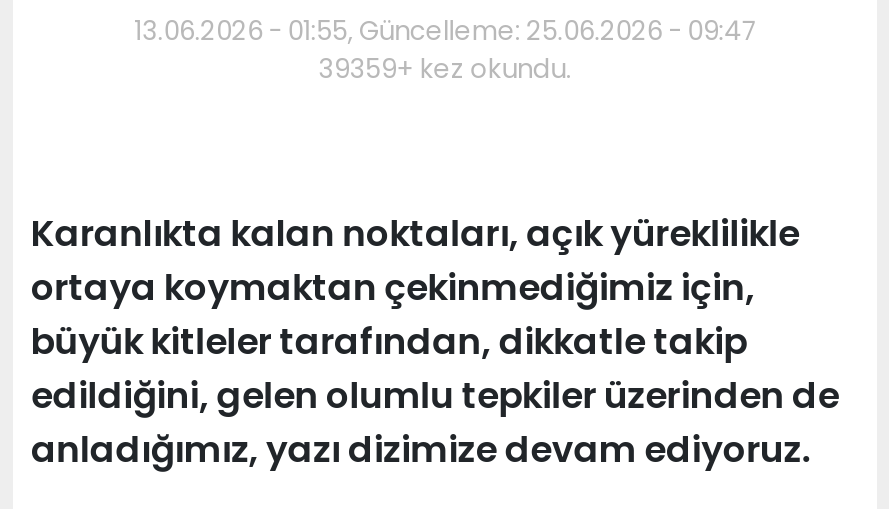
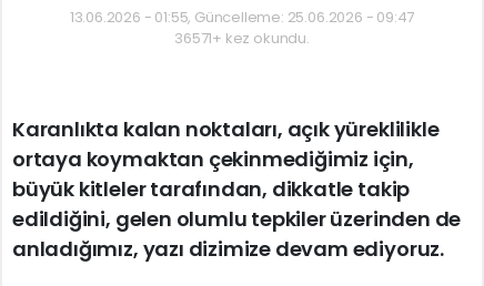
- 39359+ kez okundu.
+ 36571+ kez okundu.
